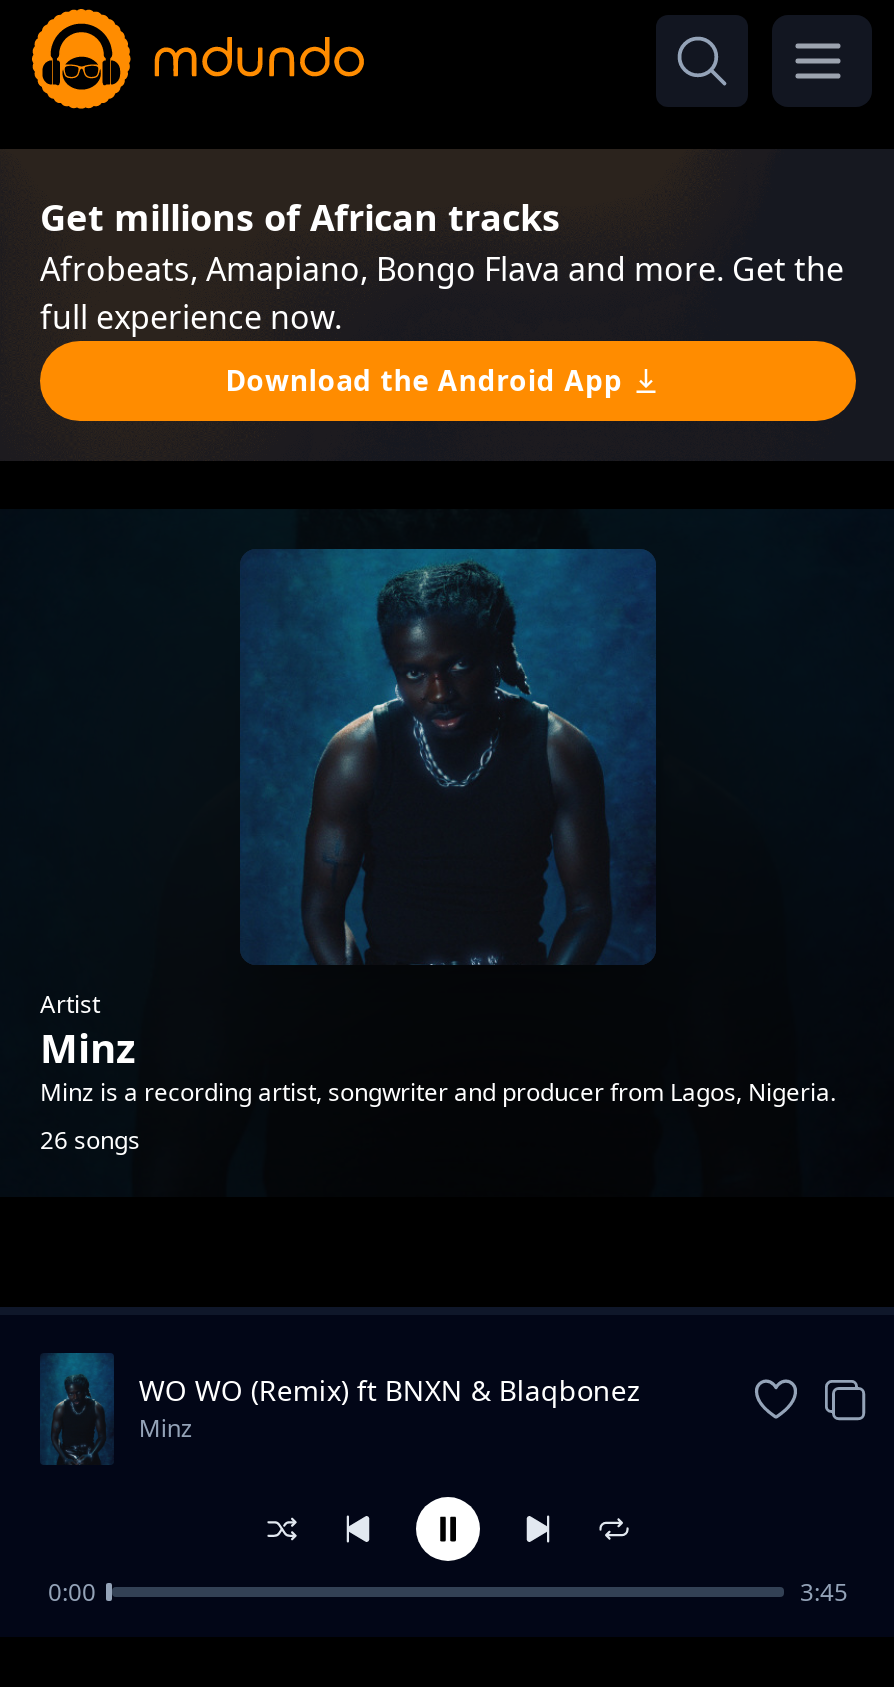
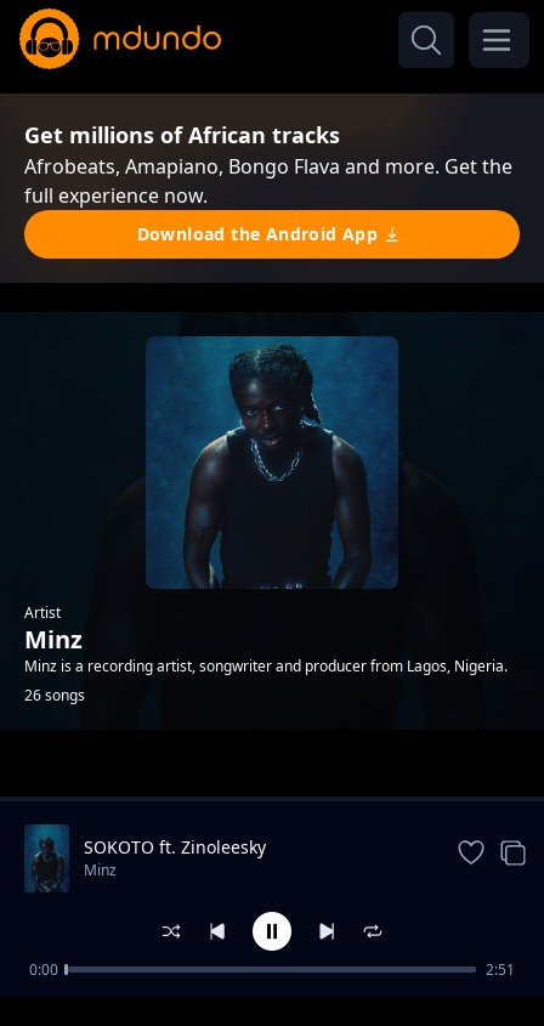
- WO WO (Remix) ft BNXN & Blaqbonez
+ SOKOTO ft. Zinoleesky

- 3:45
+ 2:51
